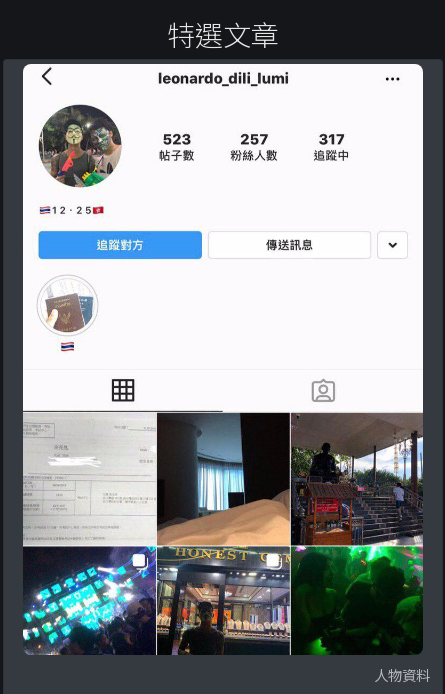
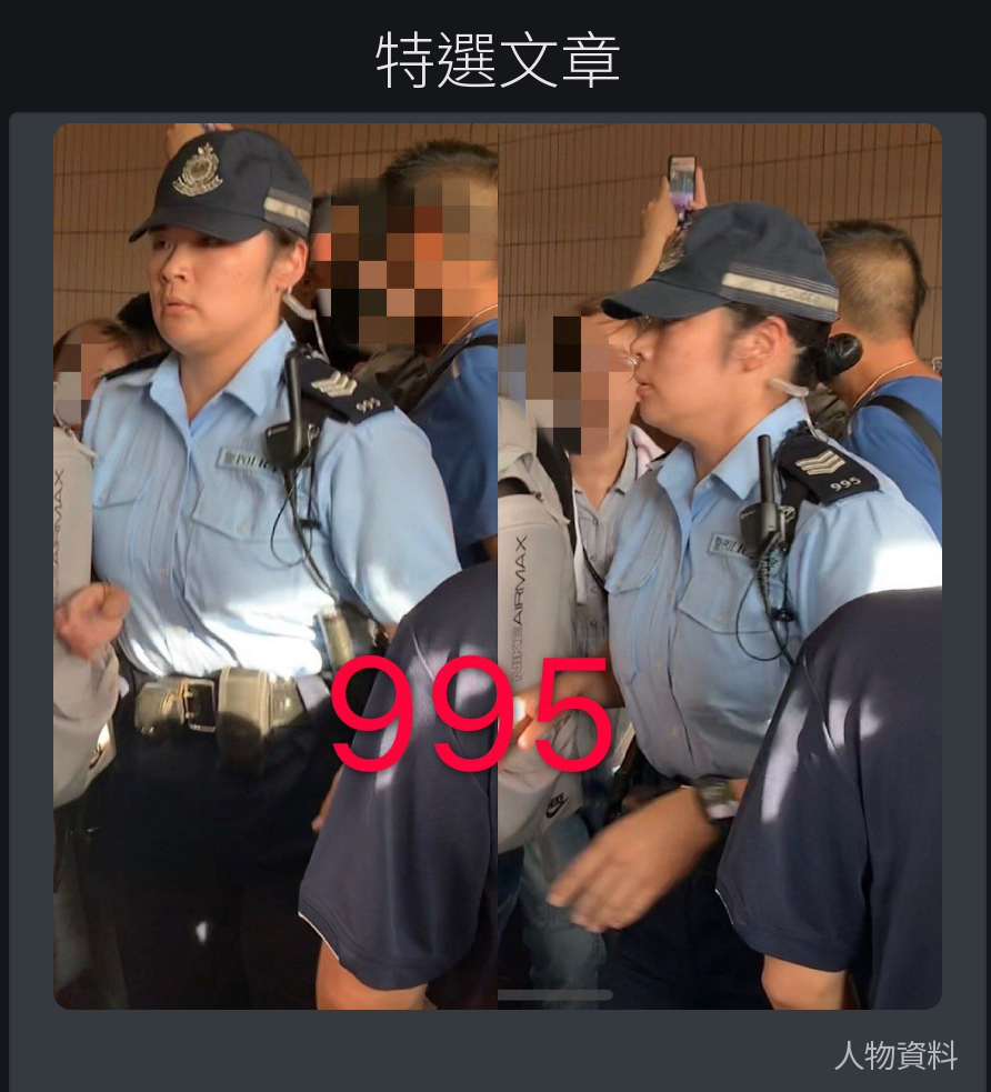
- [image]
+ [image]
